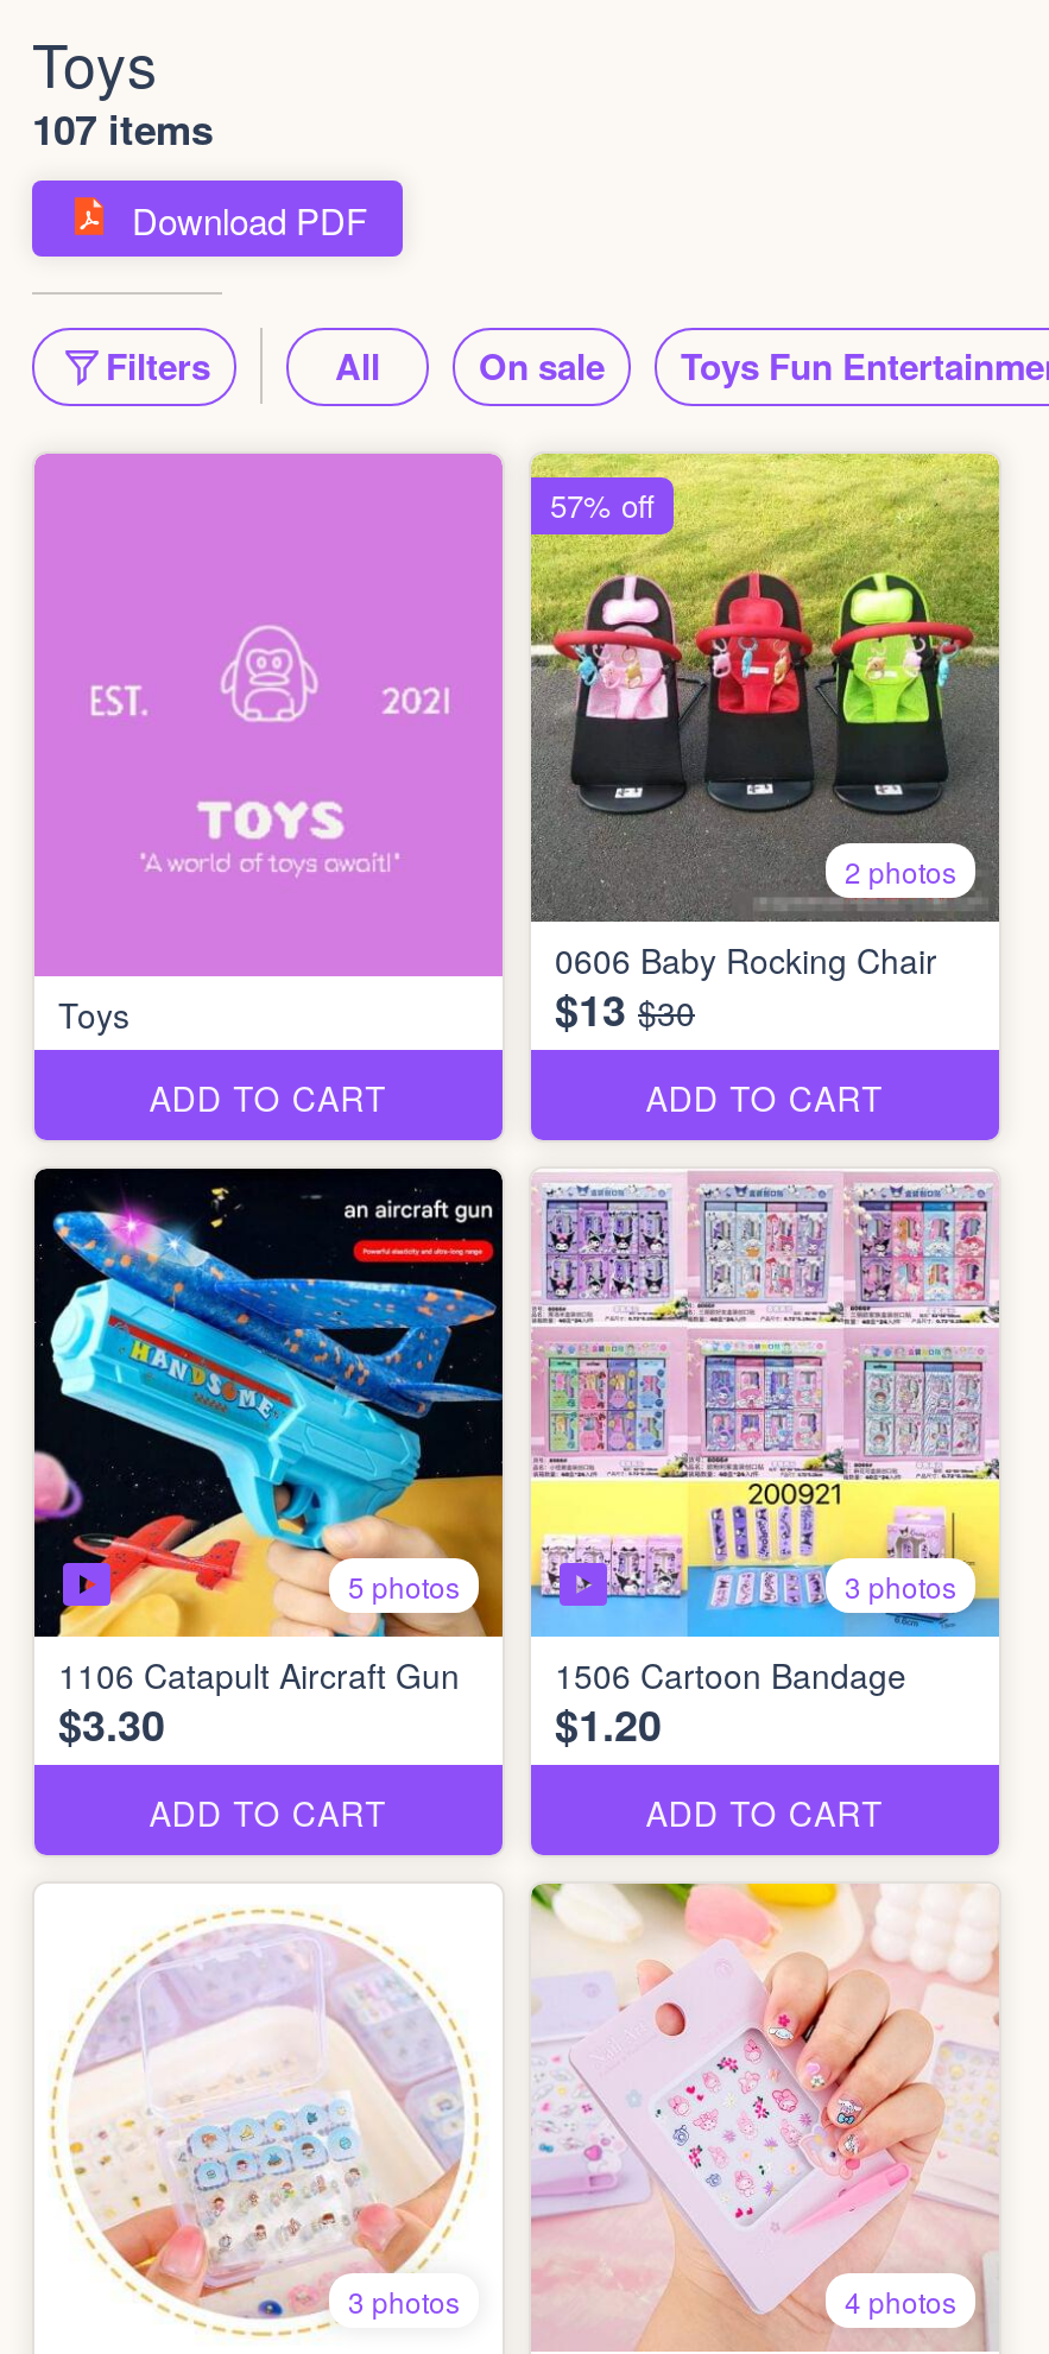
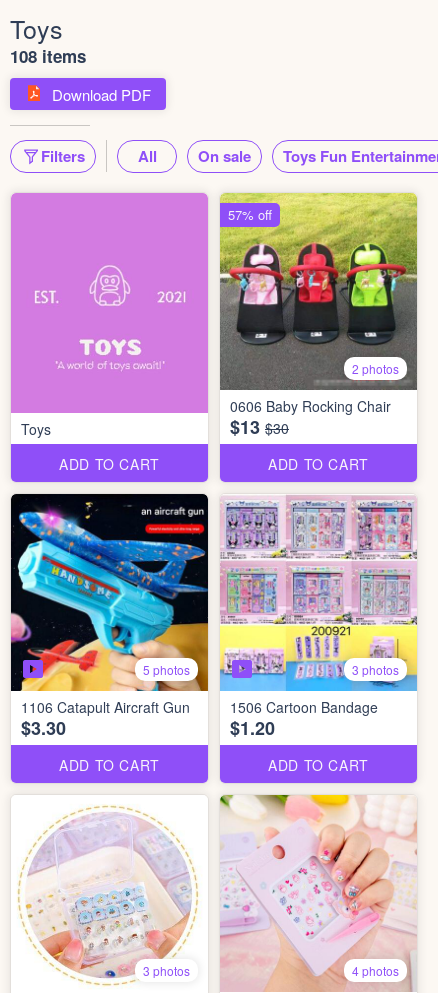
- 107 items
+ 108 items
